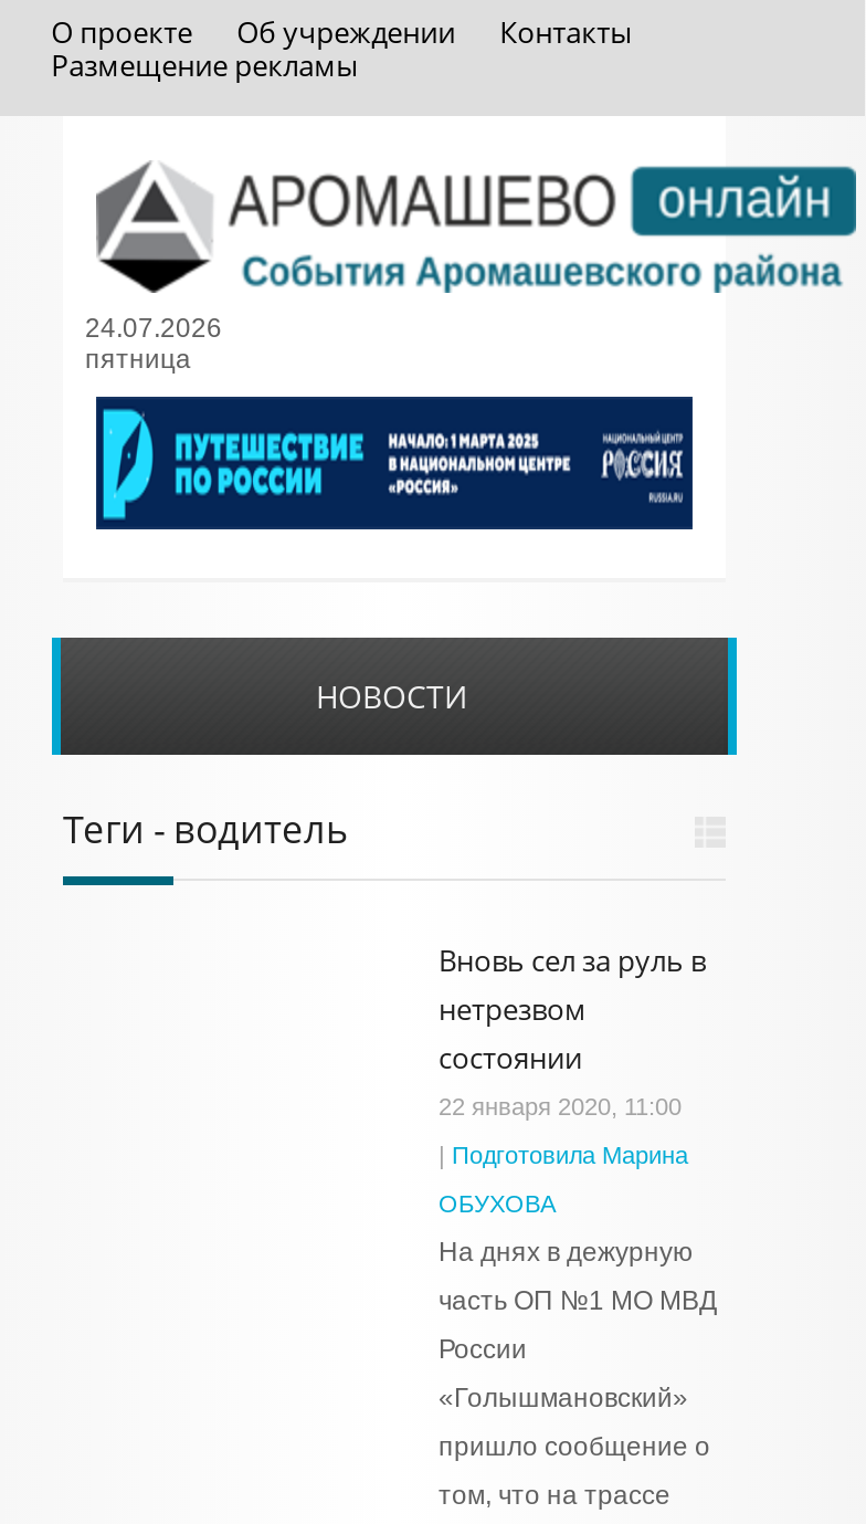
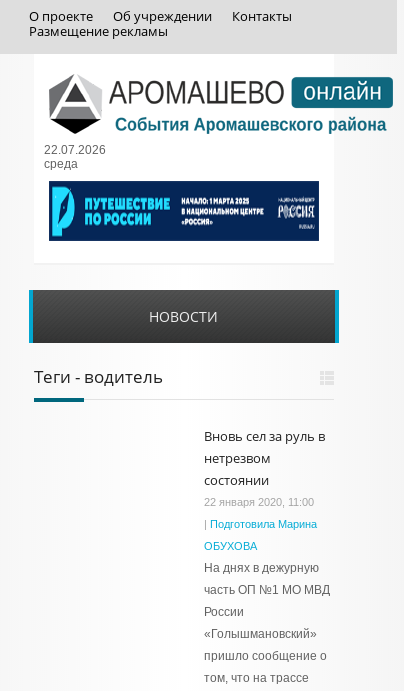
- 24.07.2026
- пятница
+ 22.07.2026
+ среда
